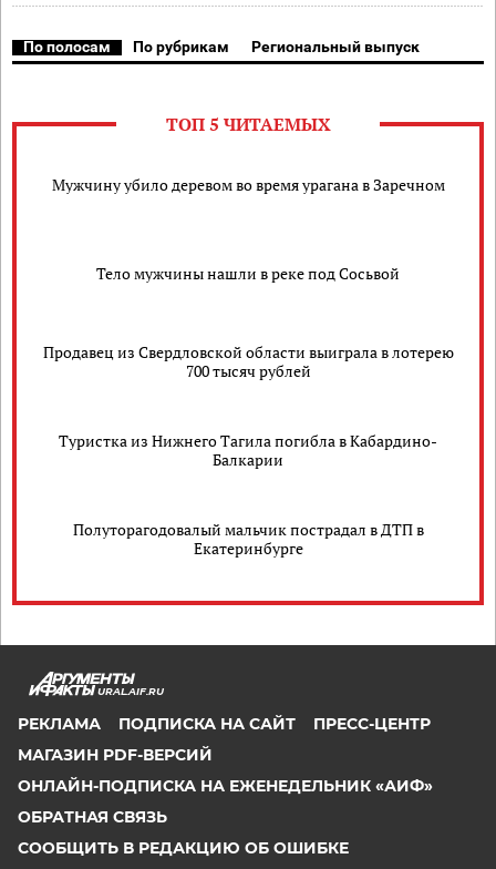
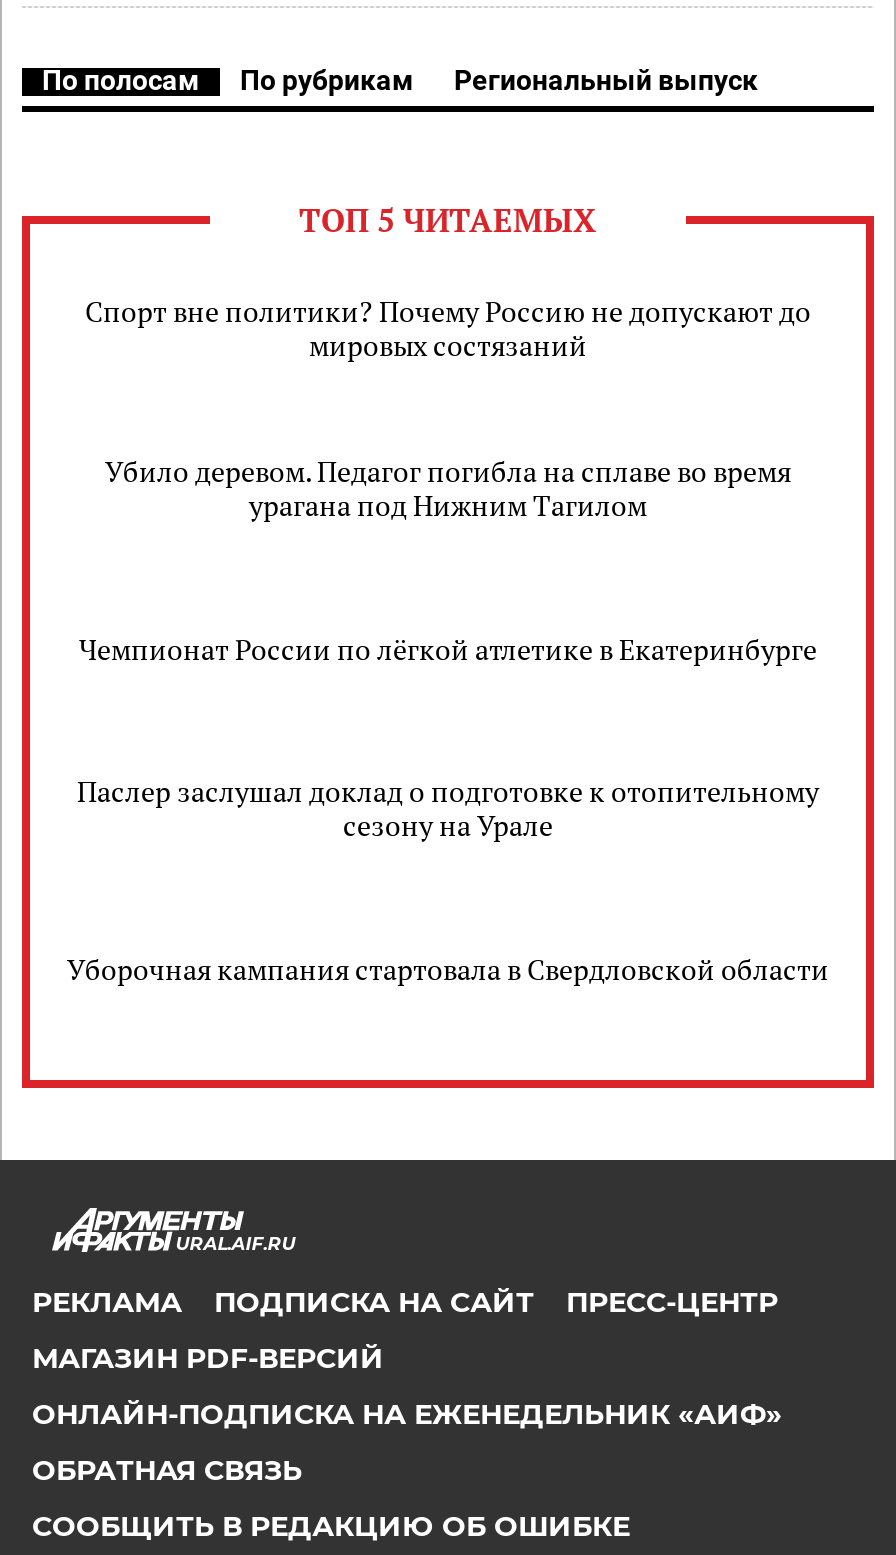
- Мужчину убило деревом во время урагана в Заречном
+ Спорт вне политики? Почему Россию не допускают до
+ мировых состязаний

- Тело мужчины нашли в реке под Сосьвой
+ Убило деревом. Педагог погибла на сплаве во время
+ урагана под Нижним Тагилом

- Продавец из Свердловской области выиграла в лотерею
- 700 тысяч рублей
+ Чемпионат России по лёгкой атлетике в Екатеринбурге

- Туристка из Нижнего Тагила погибла в Кабардино-
- Балкарии
+ Паслер заслушал доклад о подготовке к отопительному
+ сезону на Урале

- Полуторагодовалый мальчик пострадал в ДТП в
- Екатеринбурге
+ Уборочная кампания стартовала в Свердловской области
